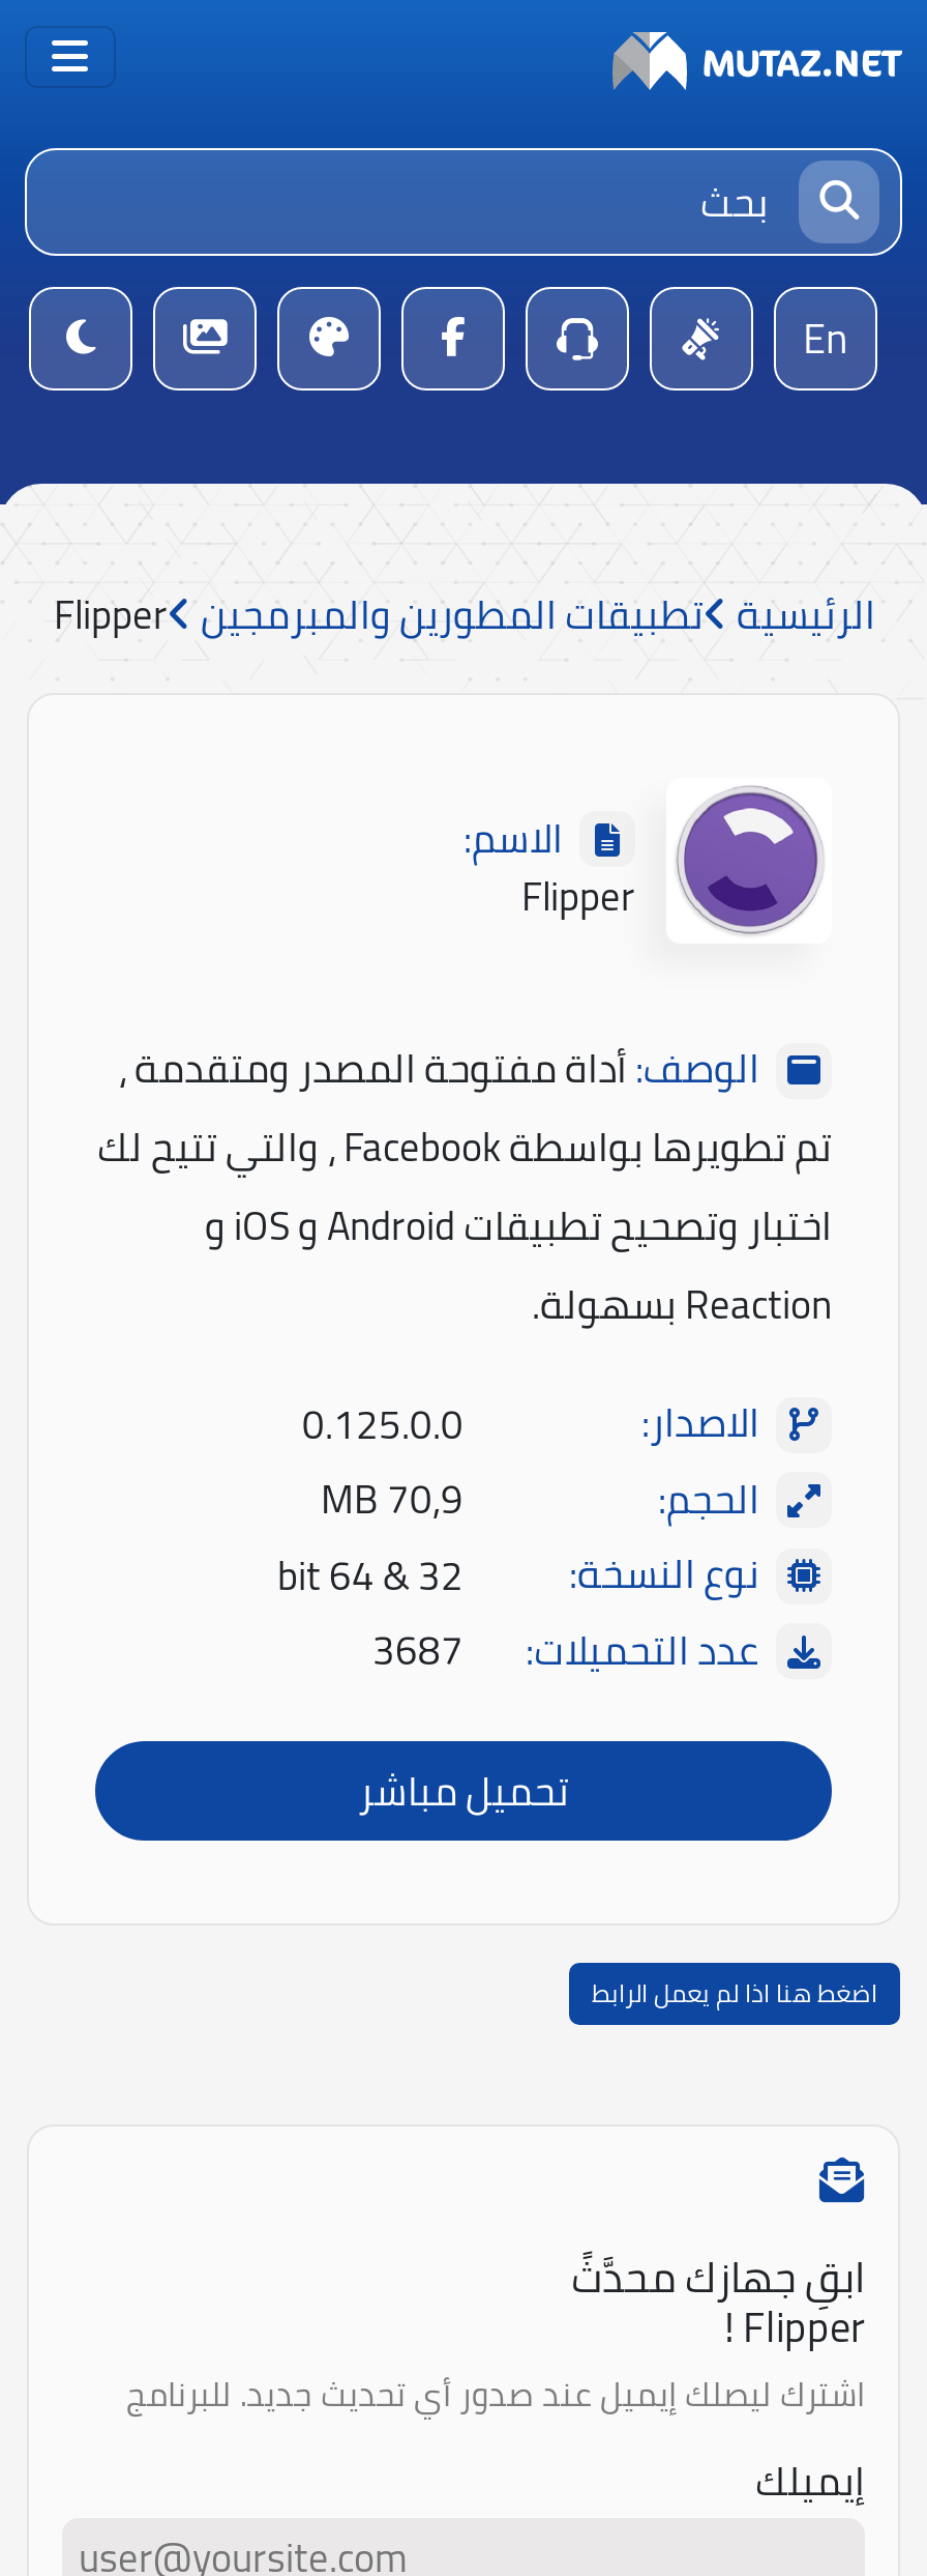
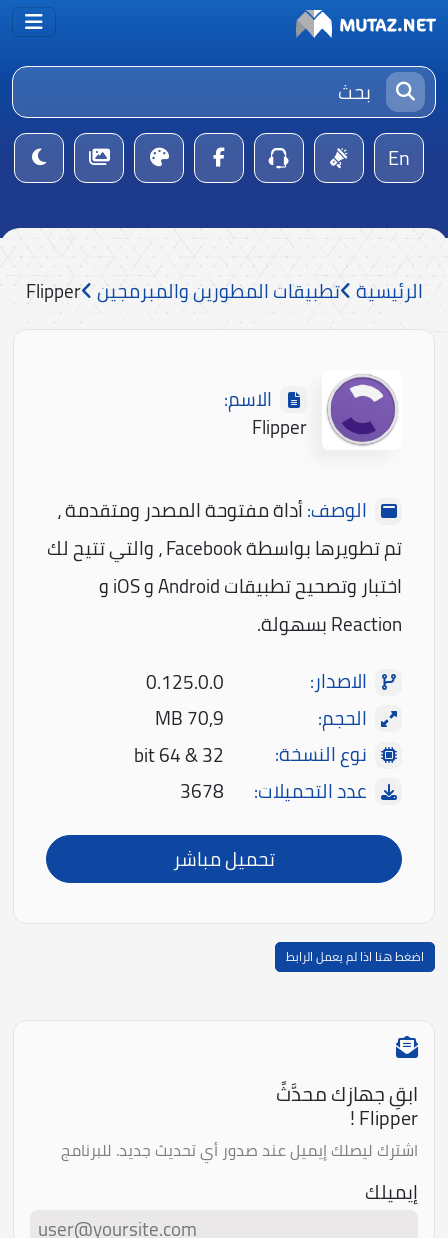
- عدد التحميلات: 3687
+ عدد التحميلات: 3678
